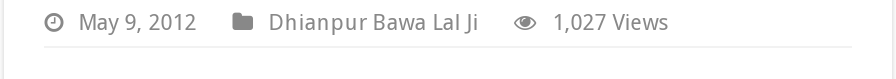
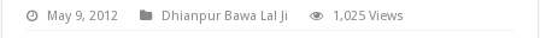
- 1,027 Views
+ 1,025 Views
